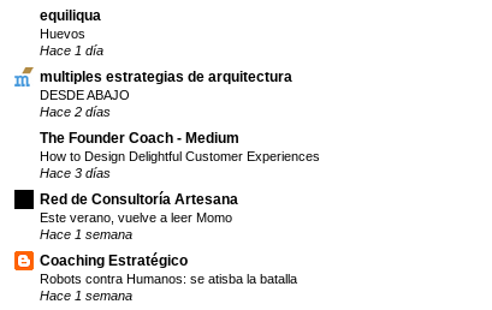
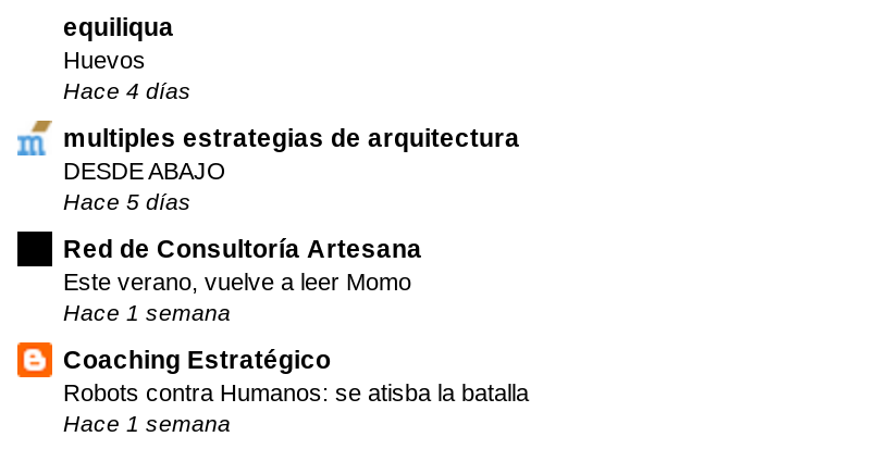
- Hace 1 día
+ Hace 4 días

- Hace 2 días
- The Founder Coach - Medium
- How to Design Delightful Customer Experiences
- Hace 3 días
+ Hace 5 días
